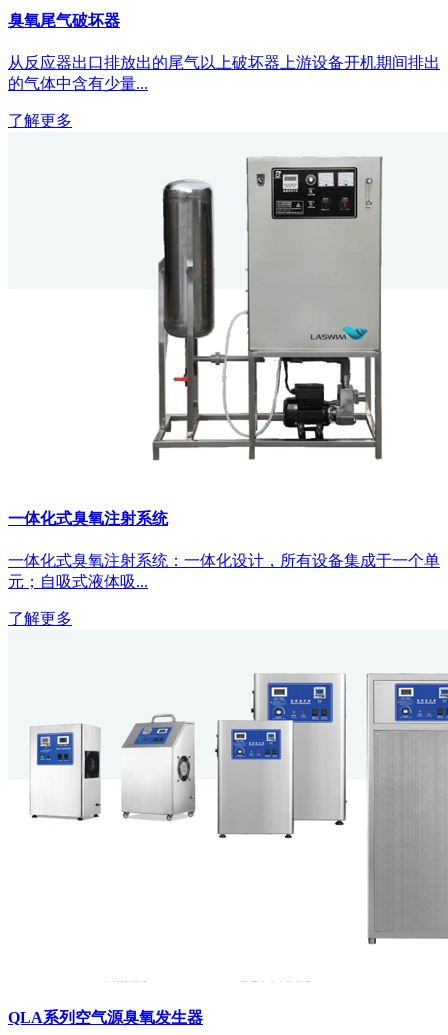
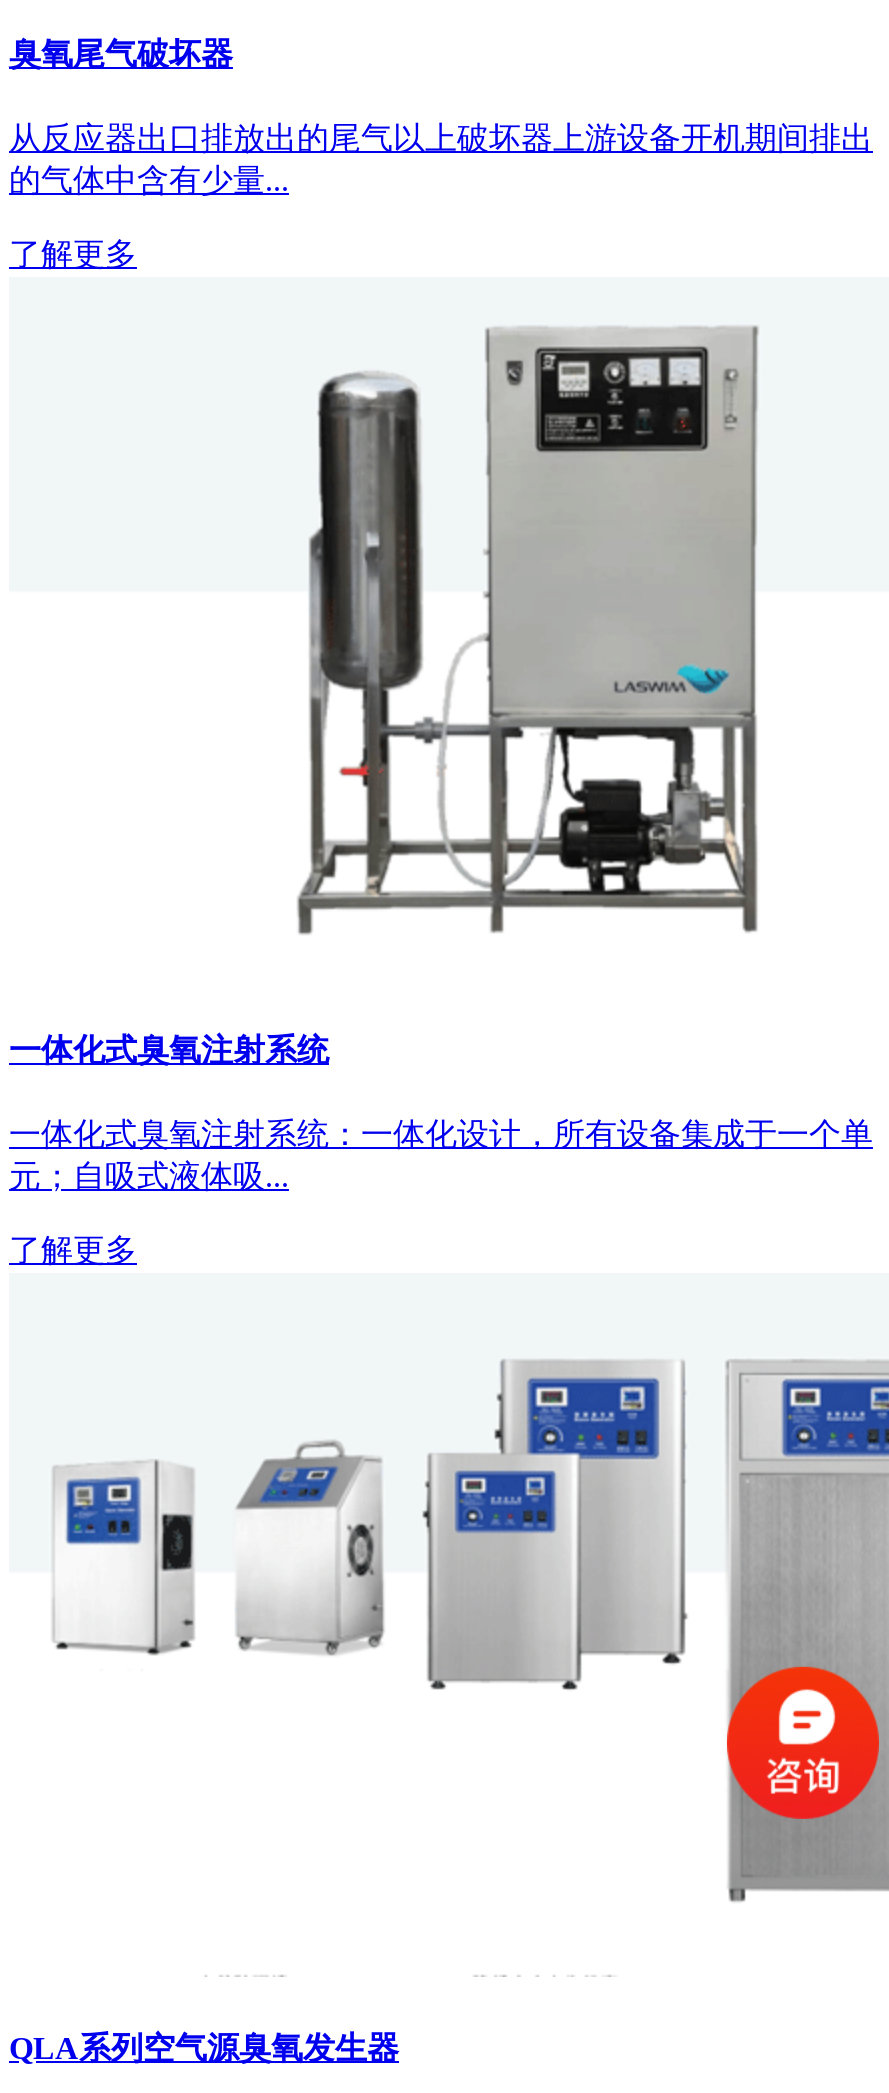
+ [image]
